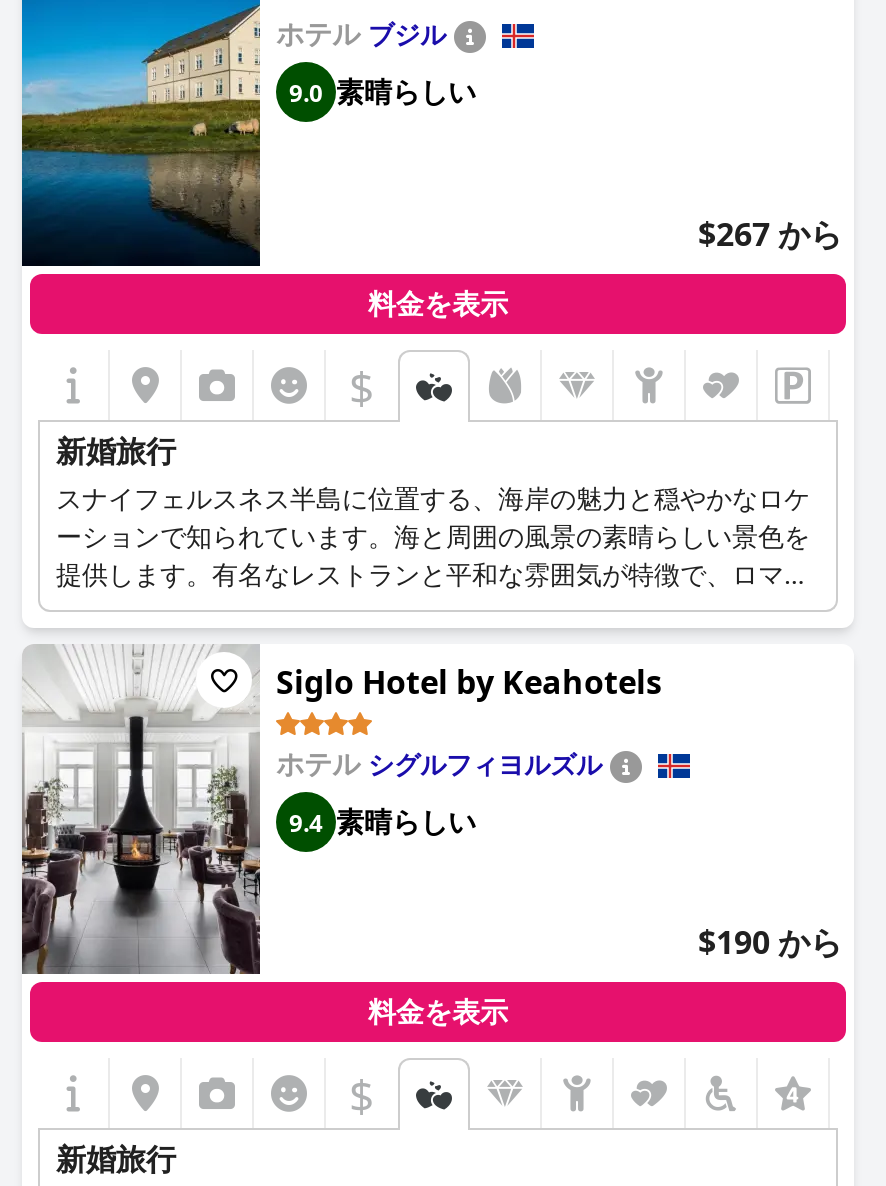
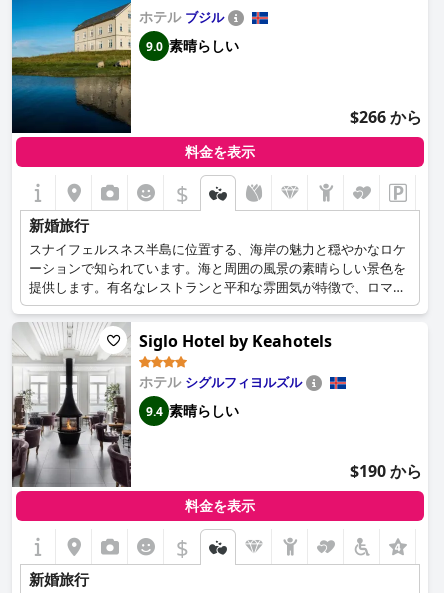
- $267 から
+ $266 から
